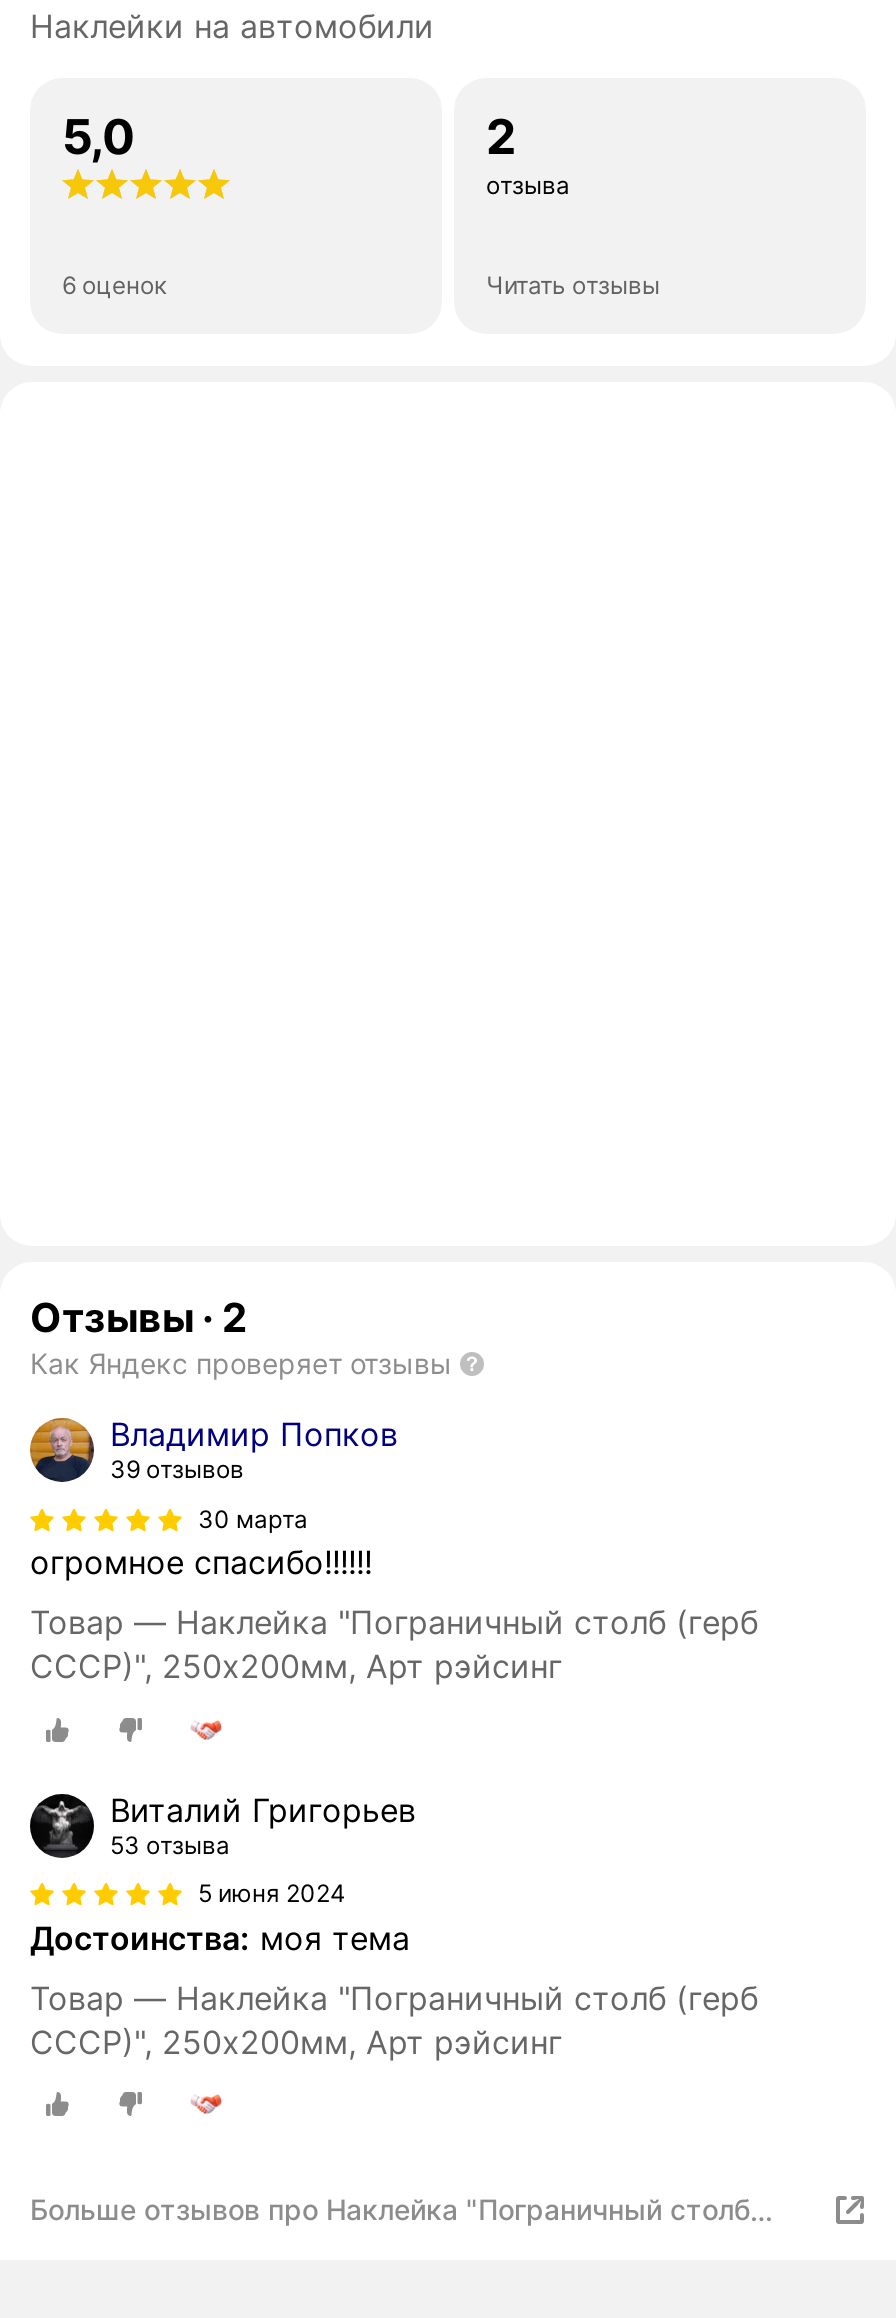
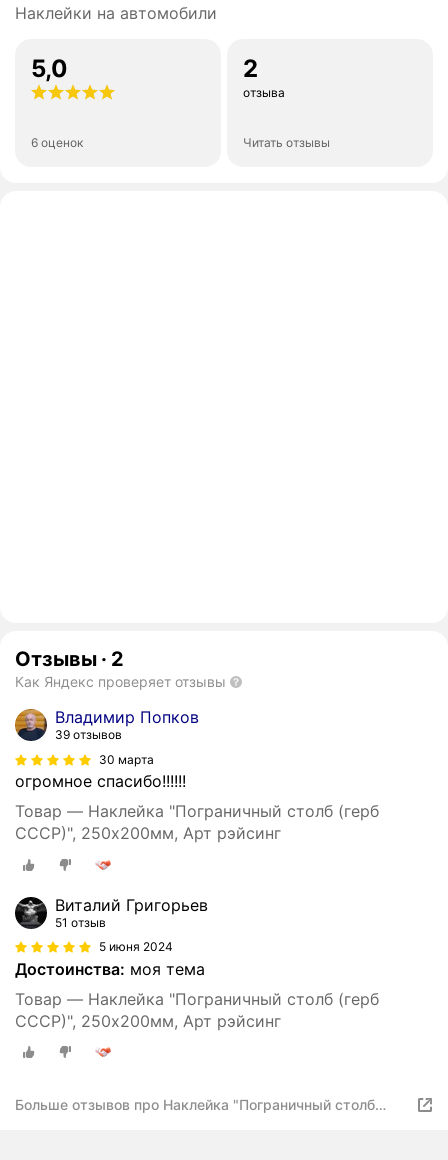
- 53 отзыва
+ 51 отзыв
